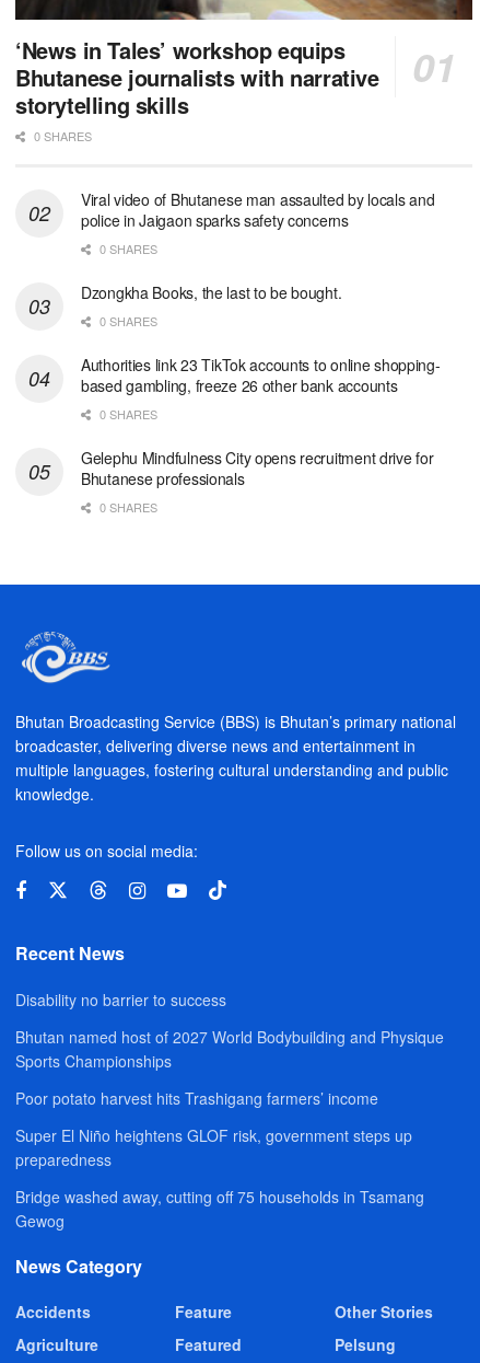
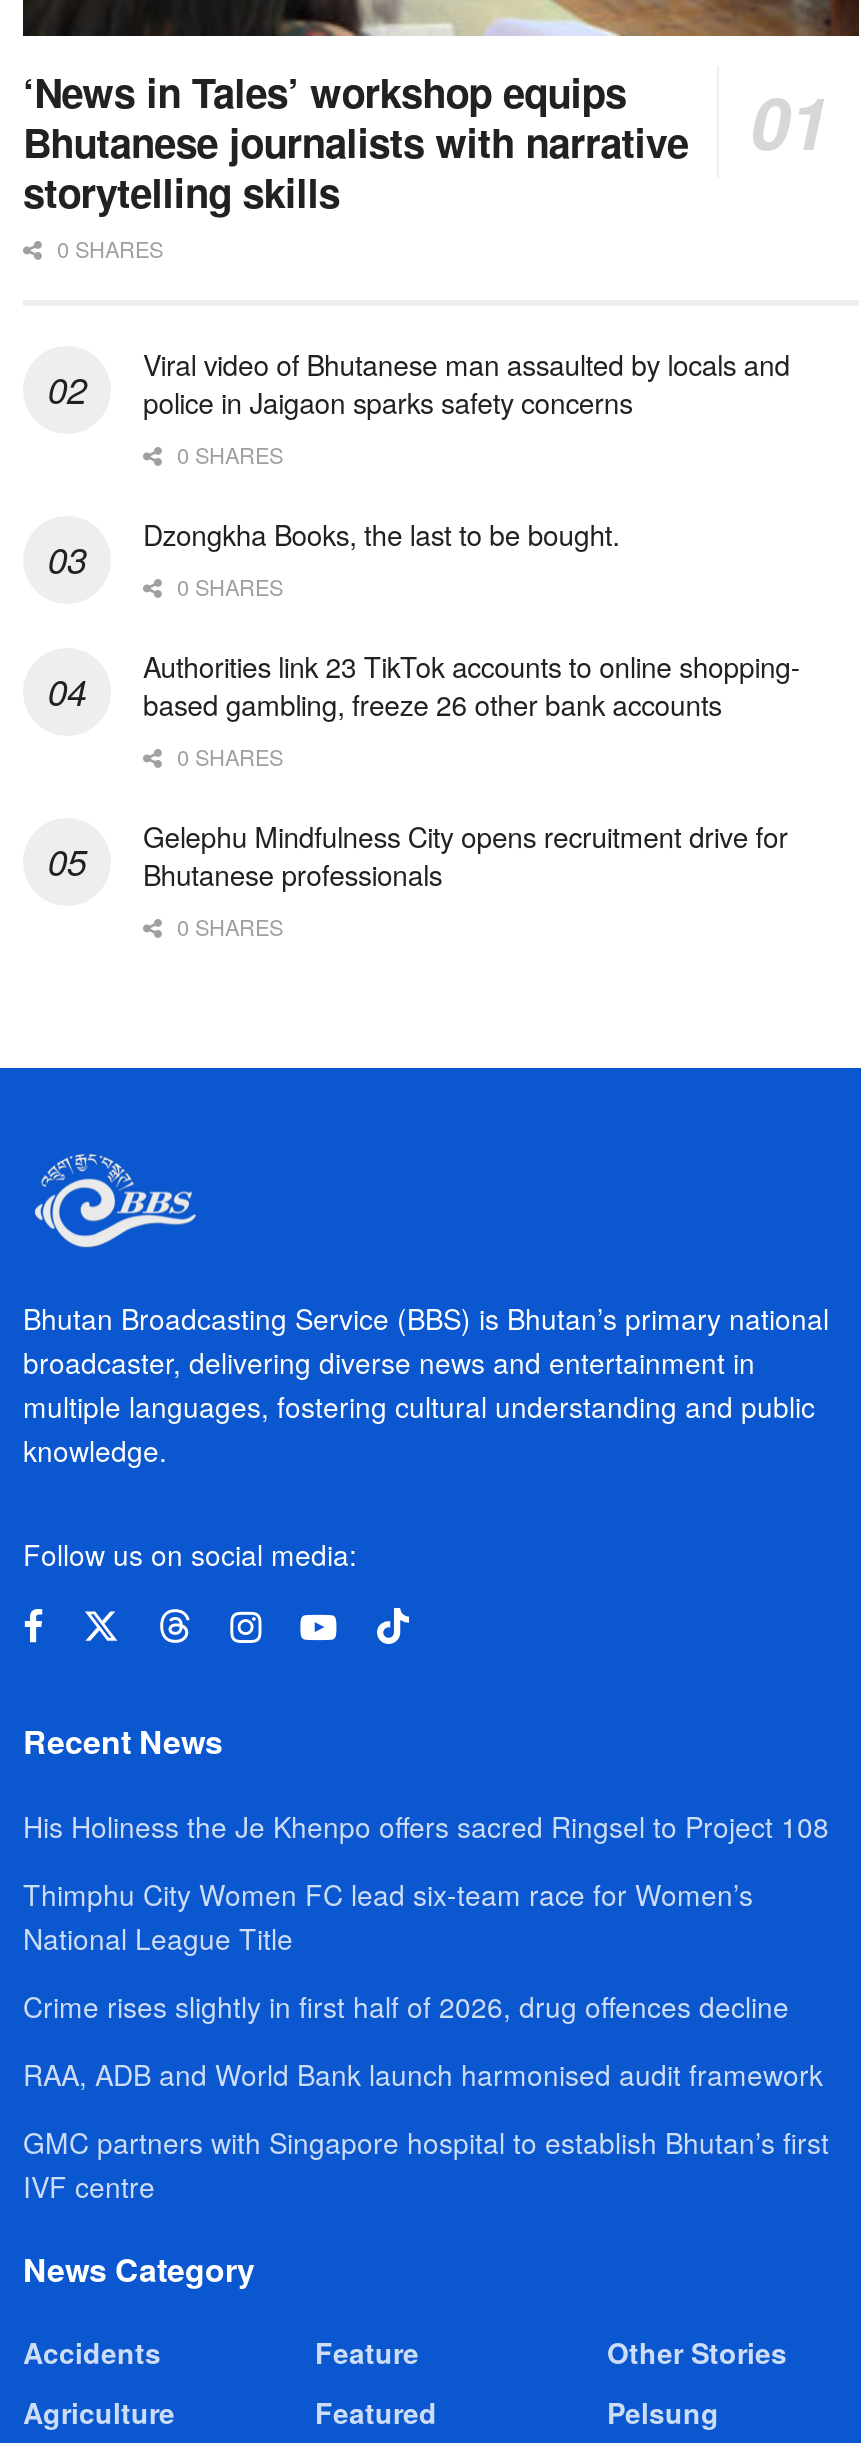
- Disability no barrier to success
+ His Holiness the Je Khenpo offers sacred Ringsel to Project 108

- Bhutan named host of 2027 World Bodybuilding and Physique
- Sports Championships
+ Thimphu City Women FC lead six-team race for Women’s
+ National League Title

- Poor potato harvest hits Trashigang farmers’ income
+ Crime rises slightly in first half of 2026, drug offences decline

- Super El Niño heightens GLOF risk, government steps up
- preparedness
+ RAA, ADB and World Bank launch harmonised audit framework

- Bridge washed away, cutting off 75 households in Tsamang
- Gewog
+ GMC partners with Singapore hospital to establish Bhutan’s first
+ IVF centre
